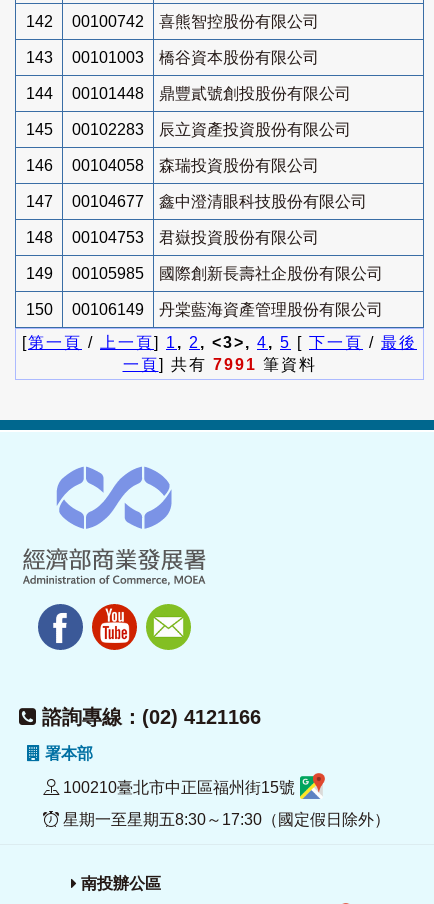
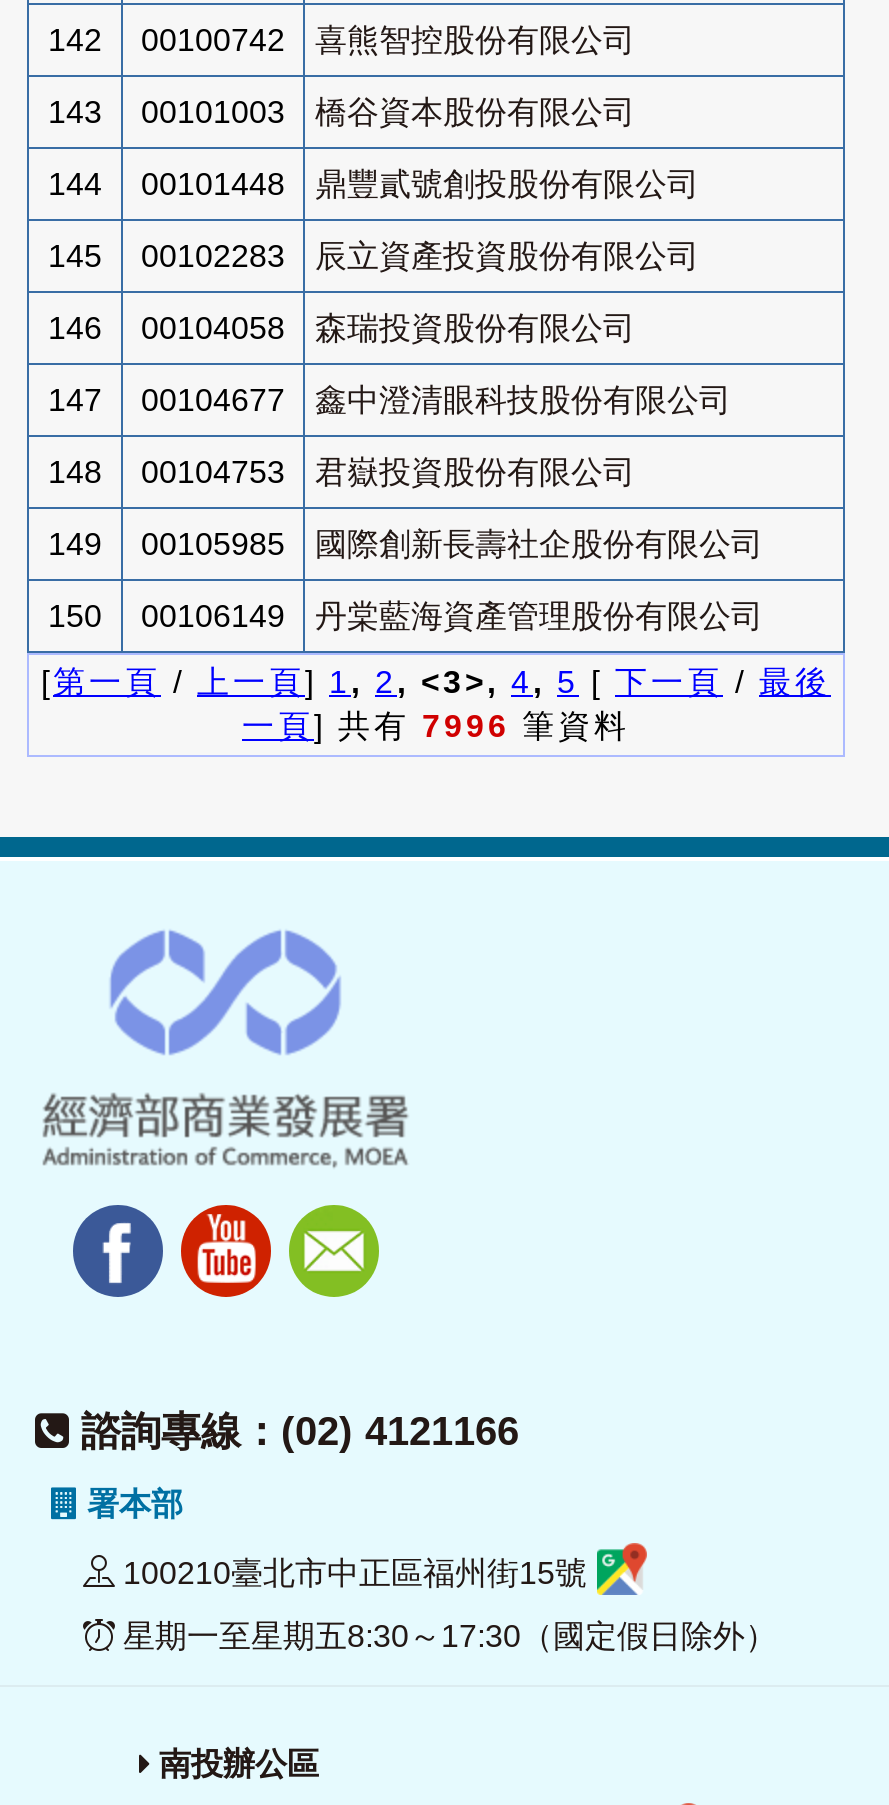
- 一頁] 共有7991筆資料
+ 一頁] 共有7996筆資料
